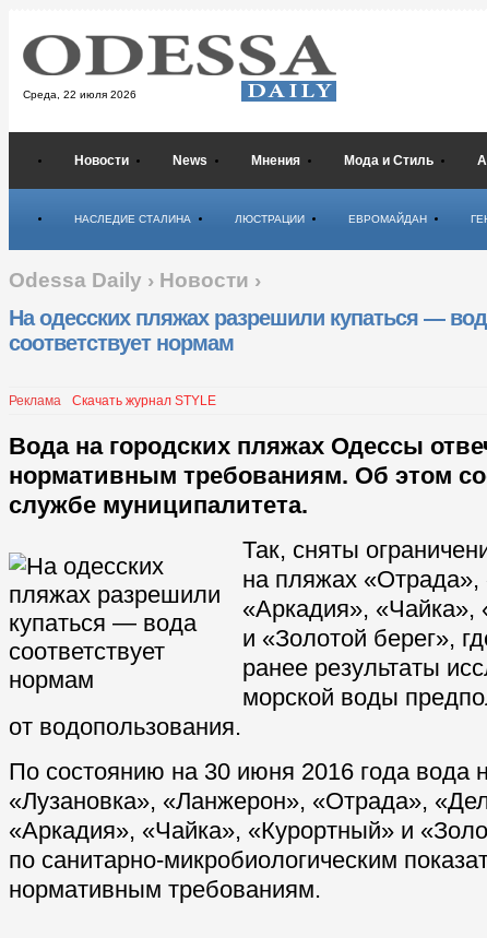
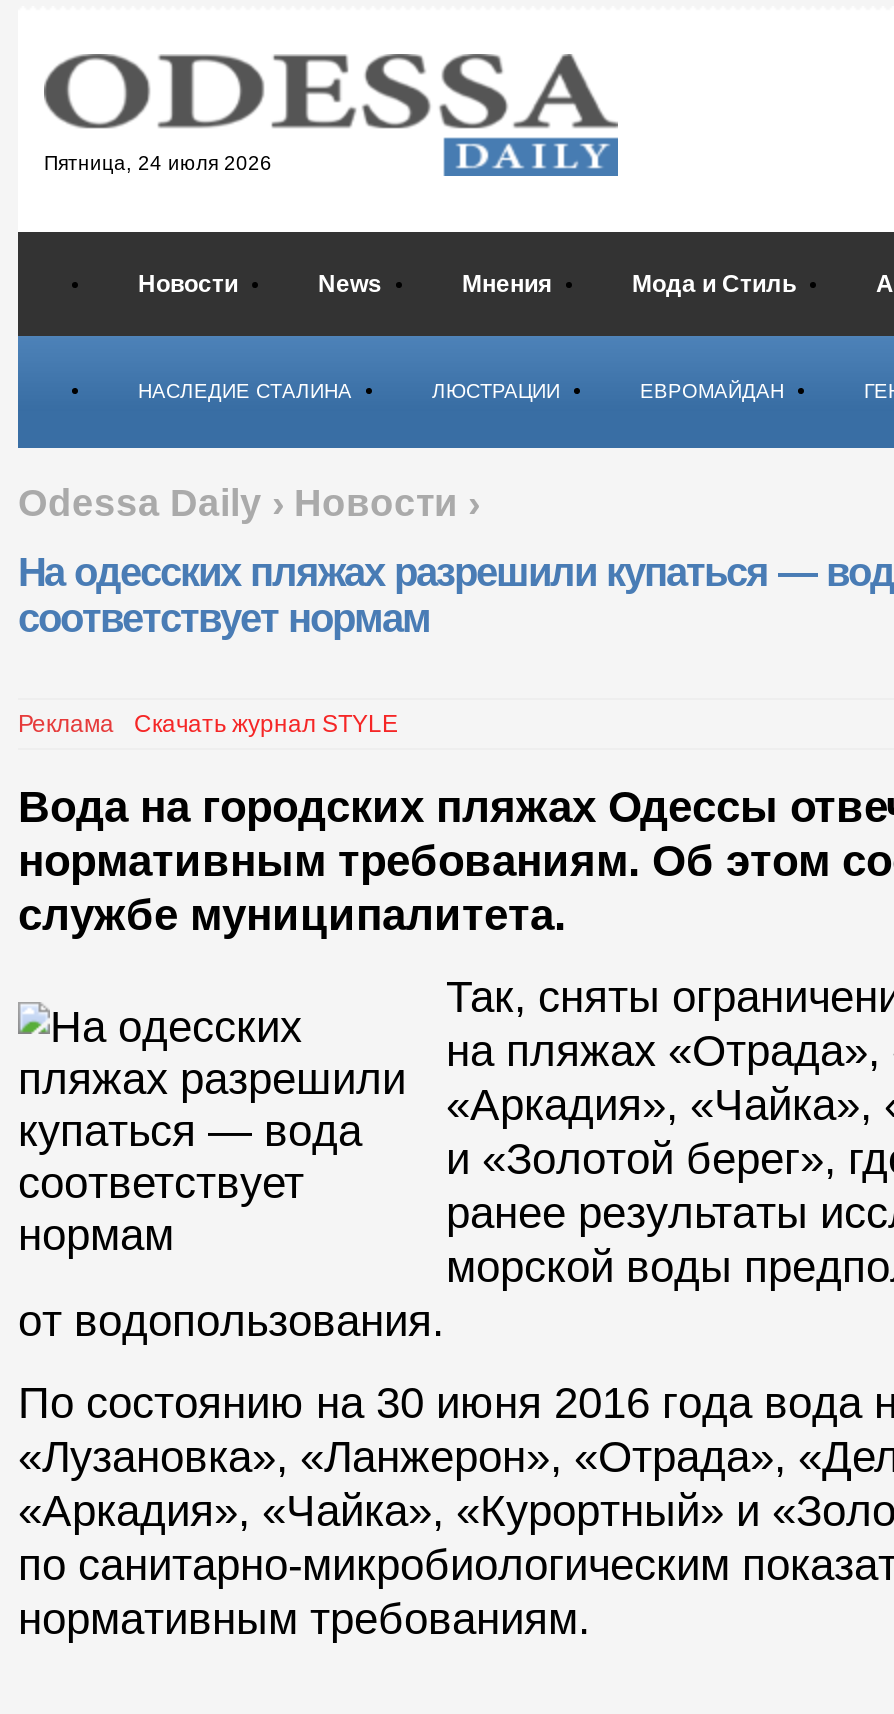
- Среда, 22 июля 2026
+ Пятница, 24 июля 2026
